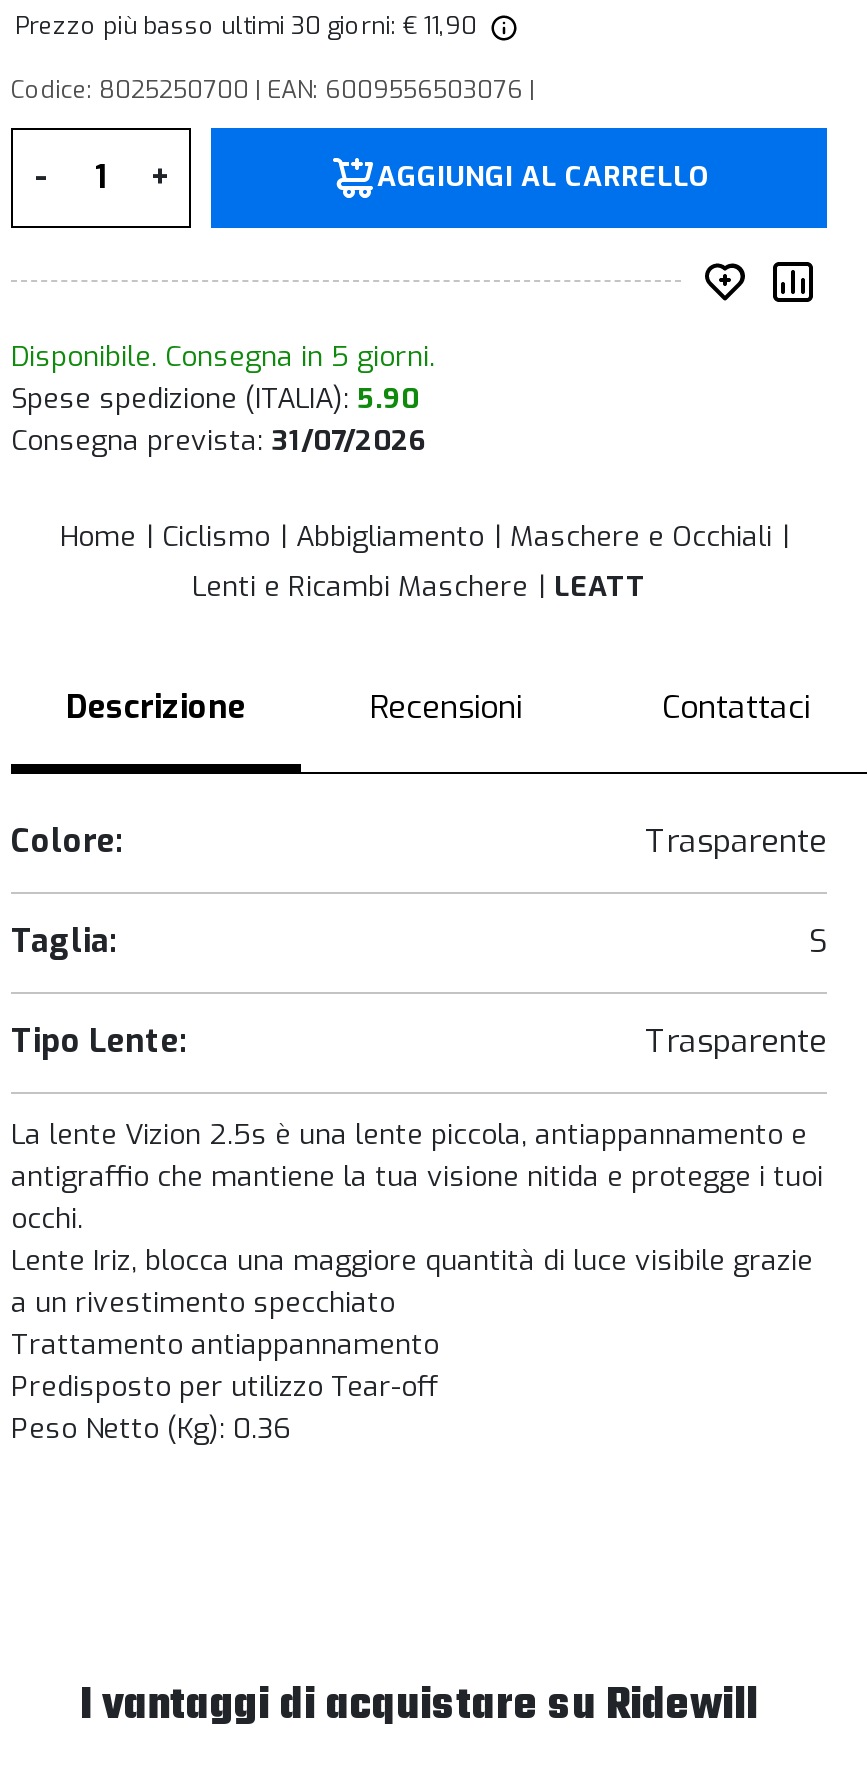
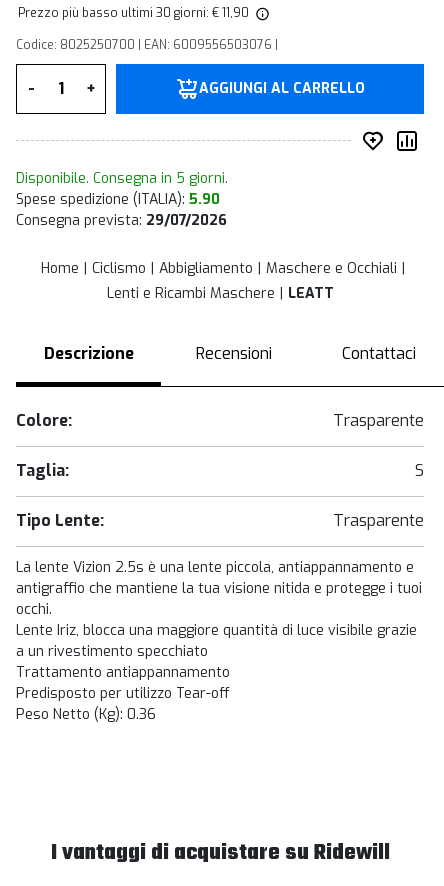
- Consegna prevista: 31/07/2026
+ Consegna prevista: 29/07/2026
